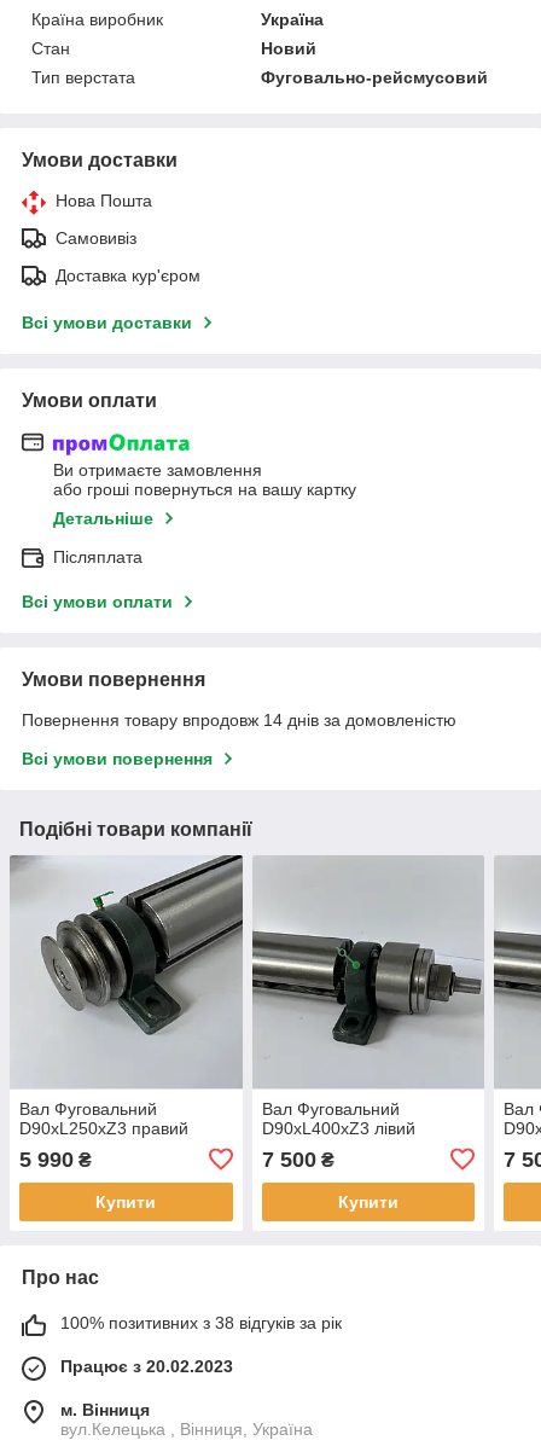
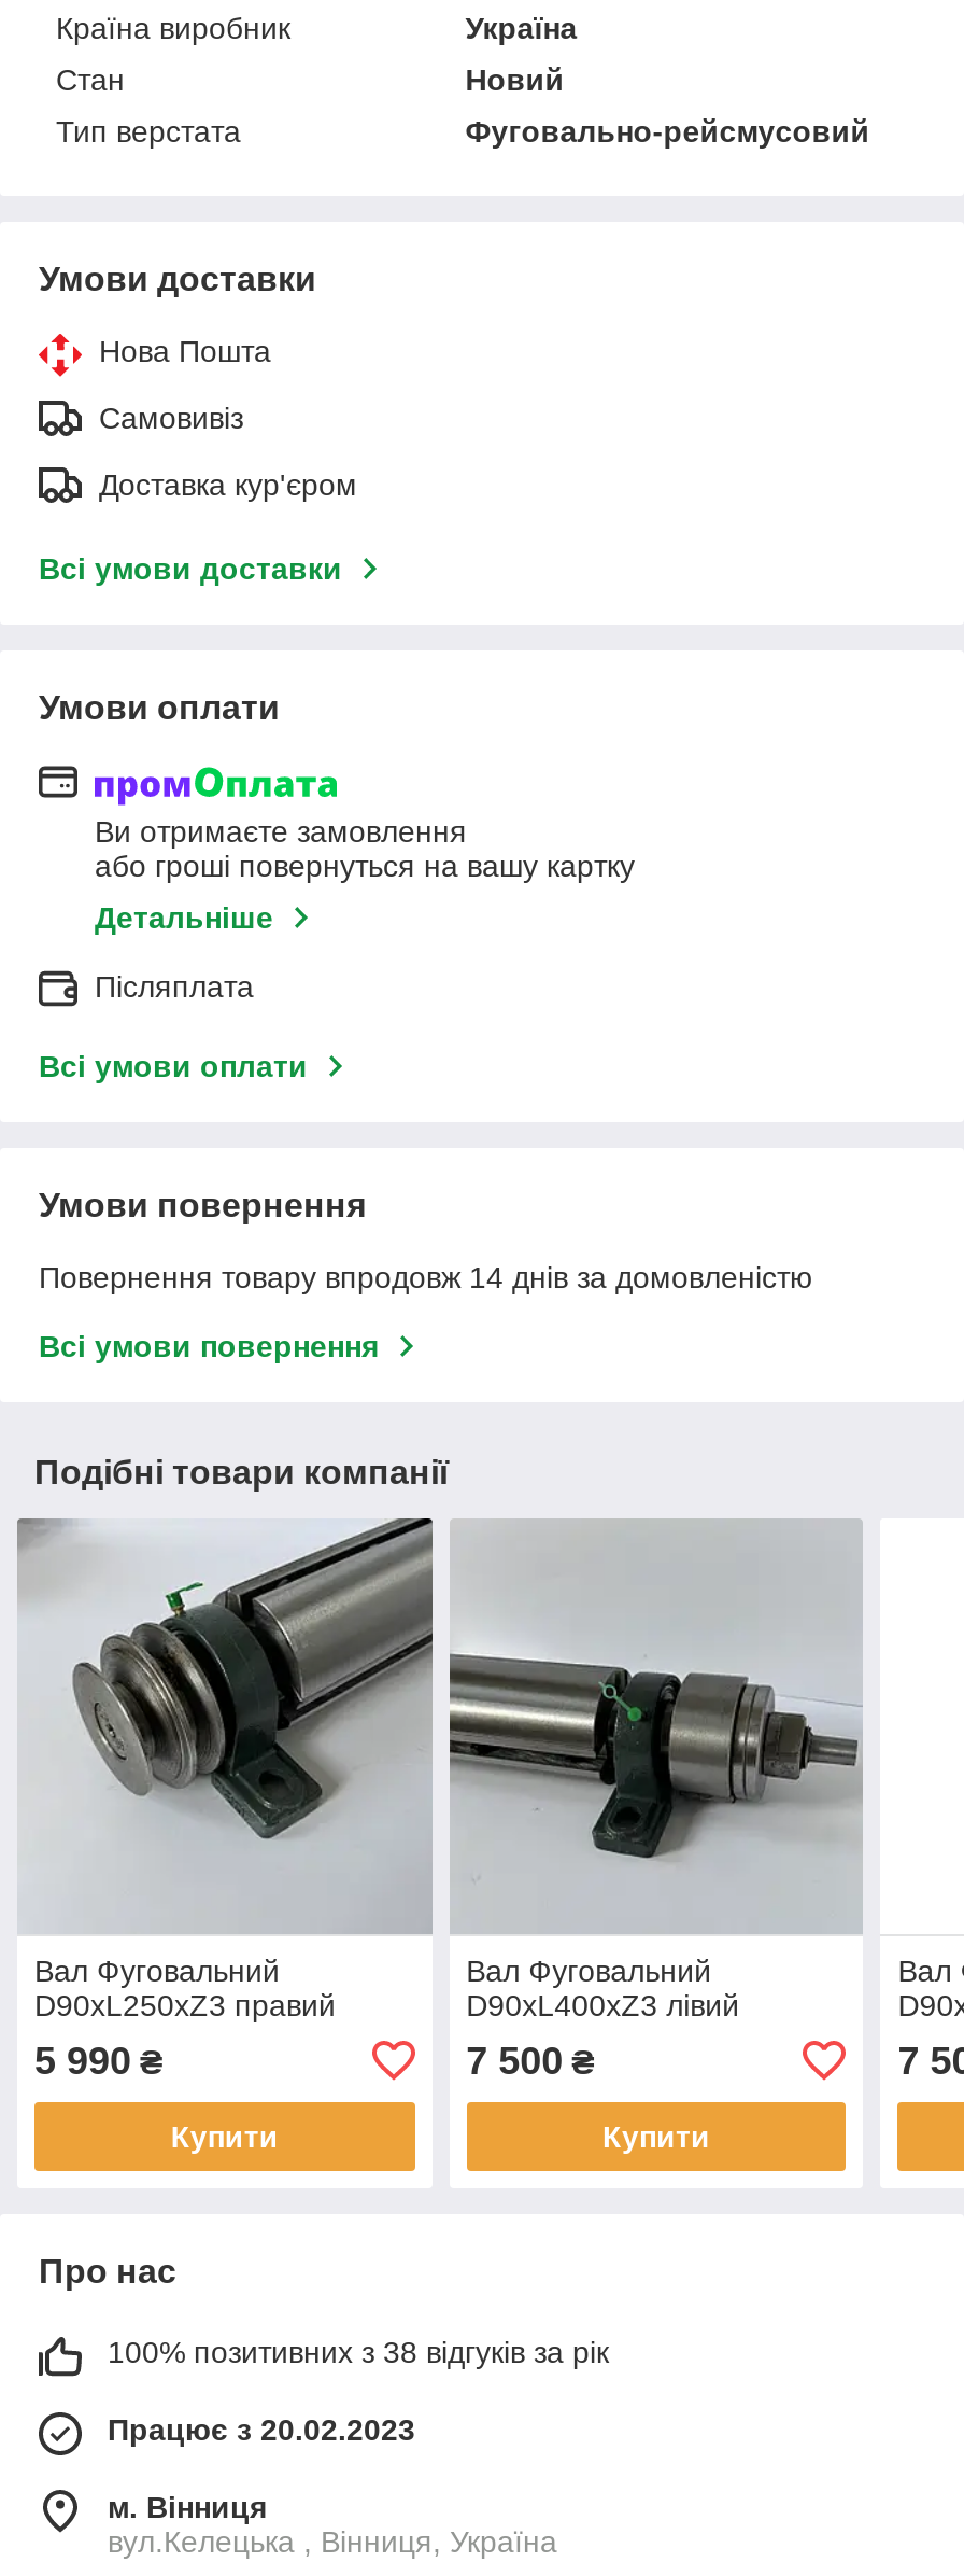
- [image]
